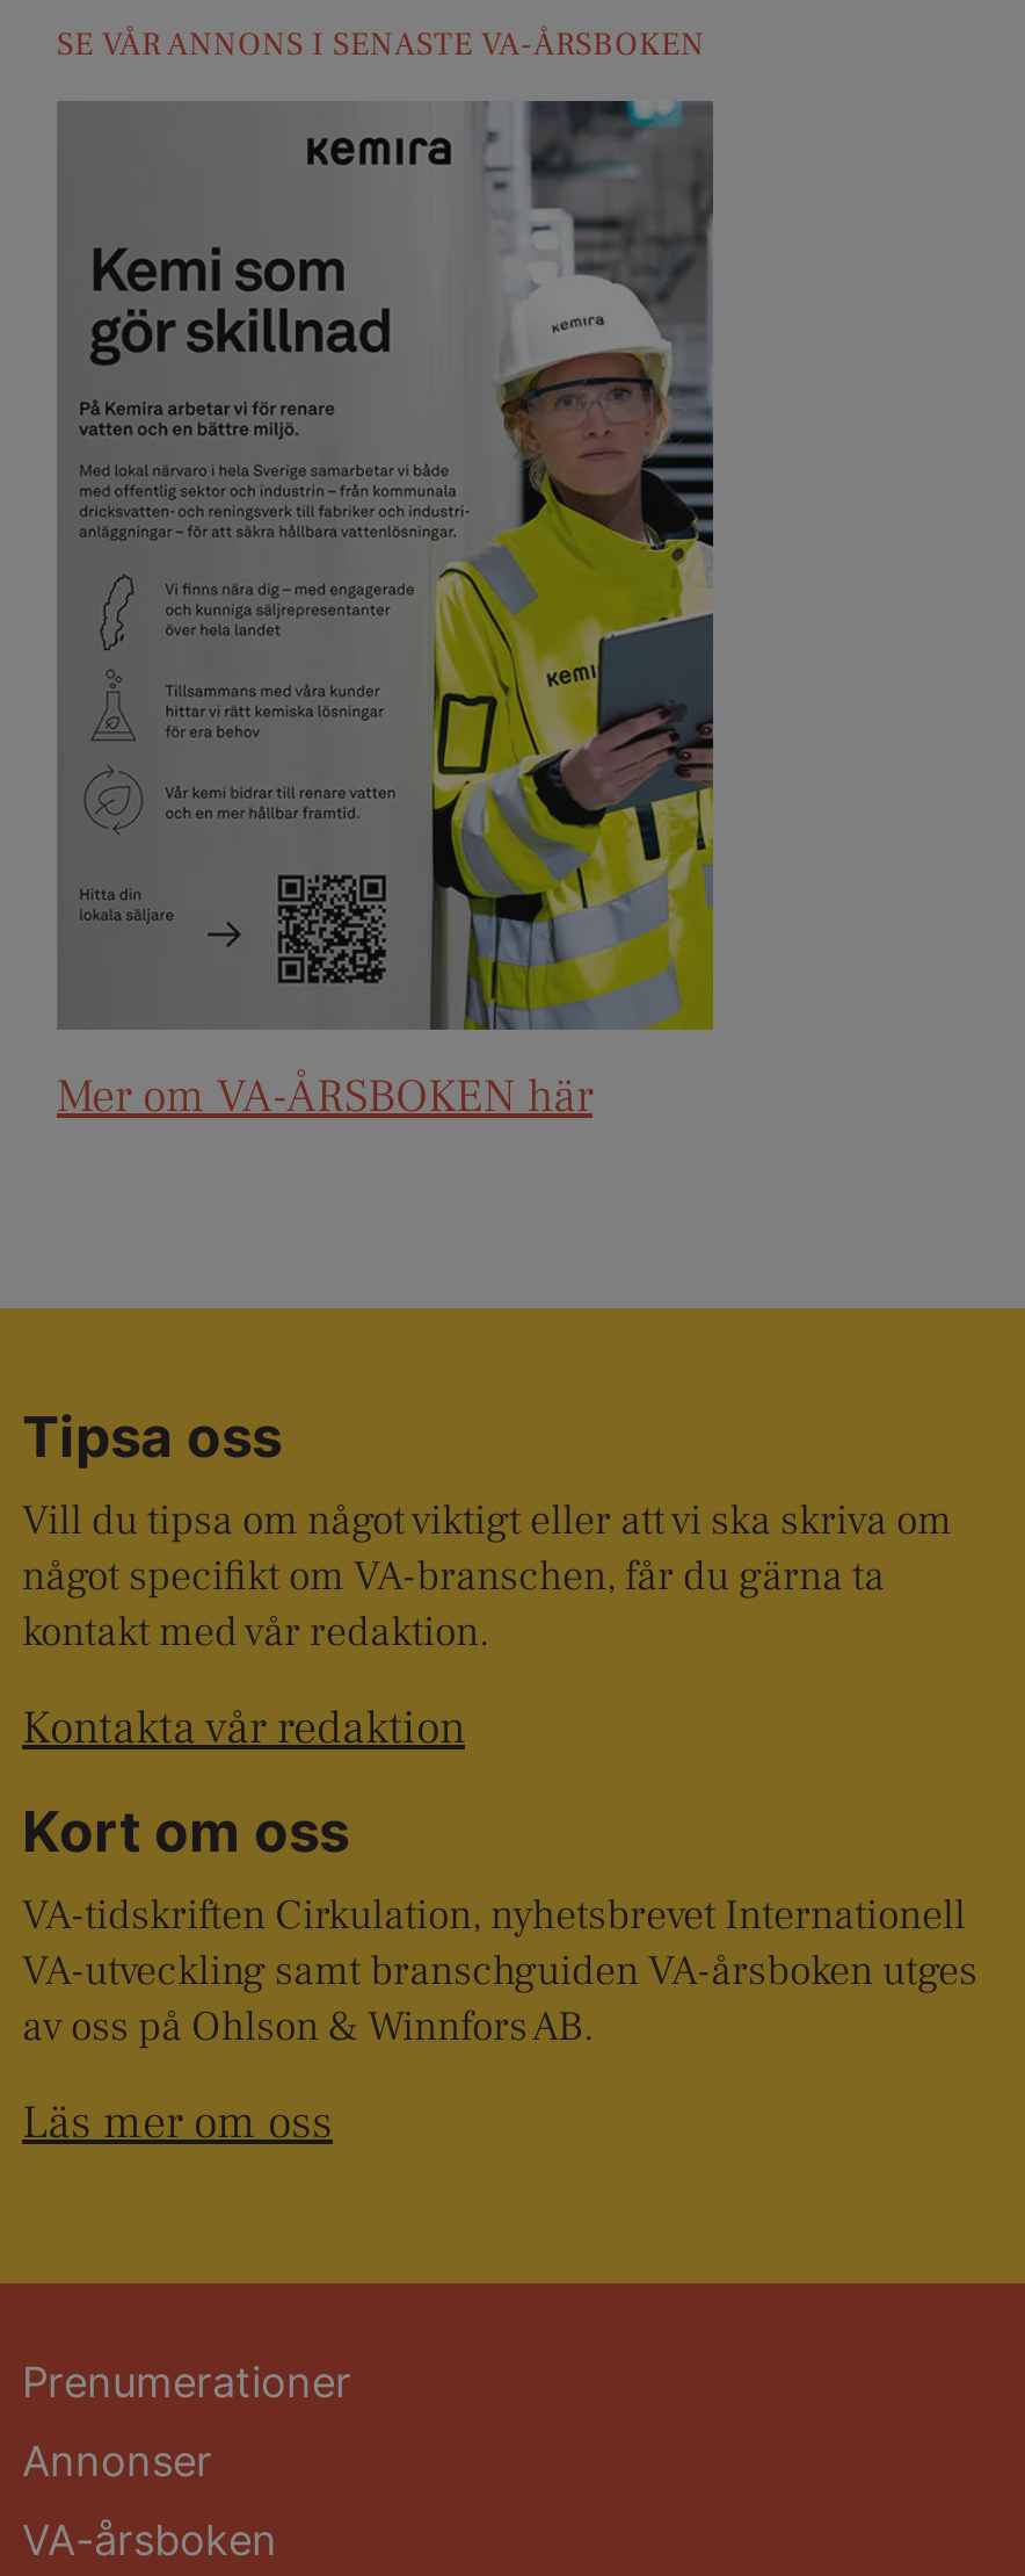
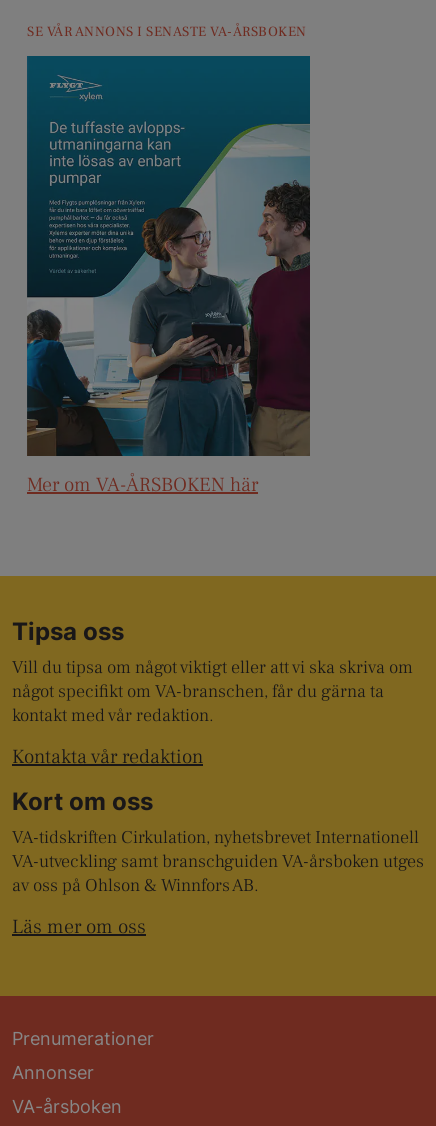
- [image]
+ [image]
